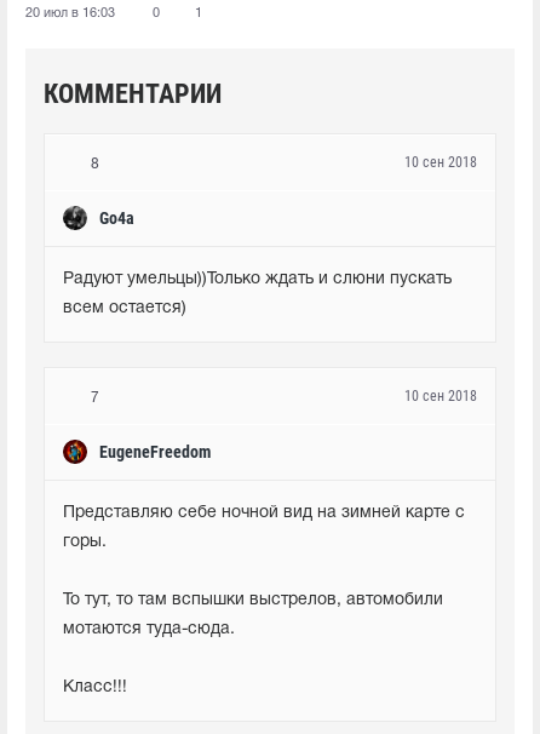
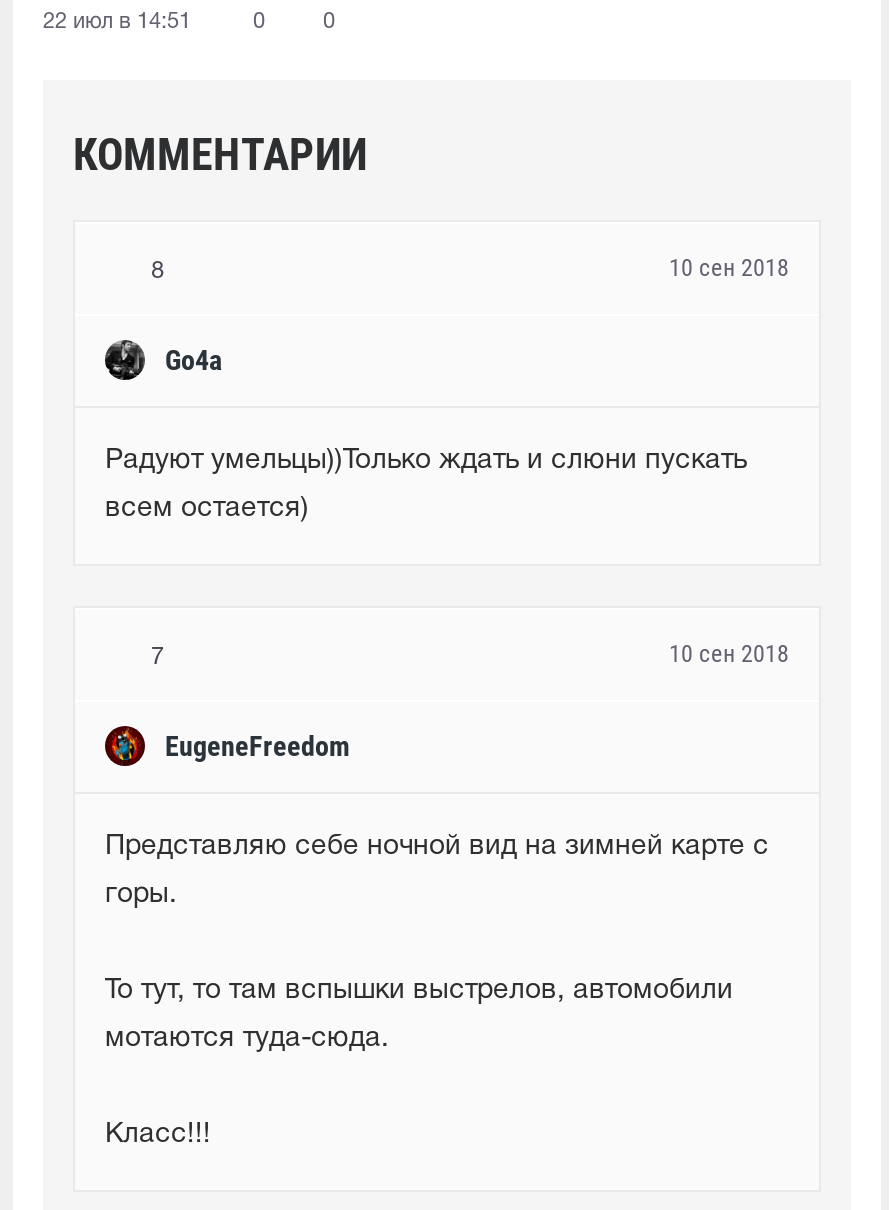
- 20 июл в 16:03
+ 22 июл в 14:51

- 1
+ 0
